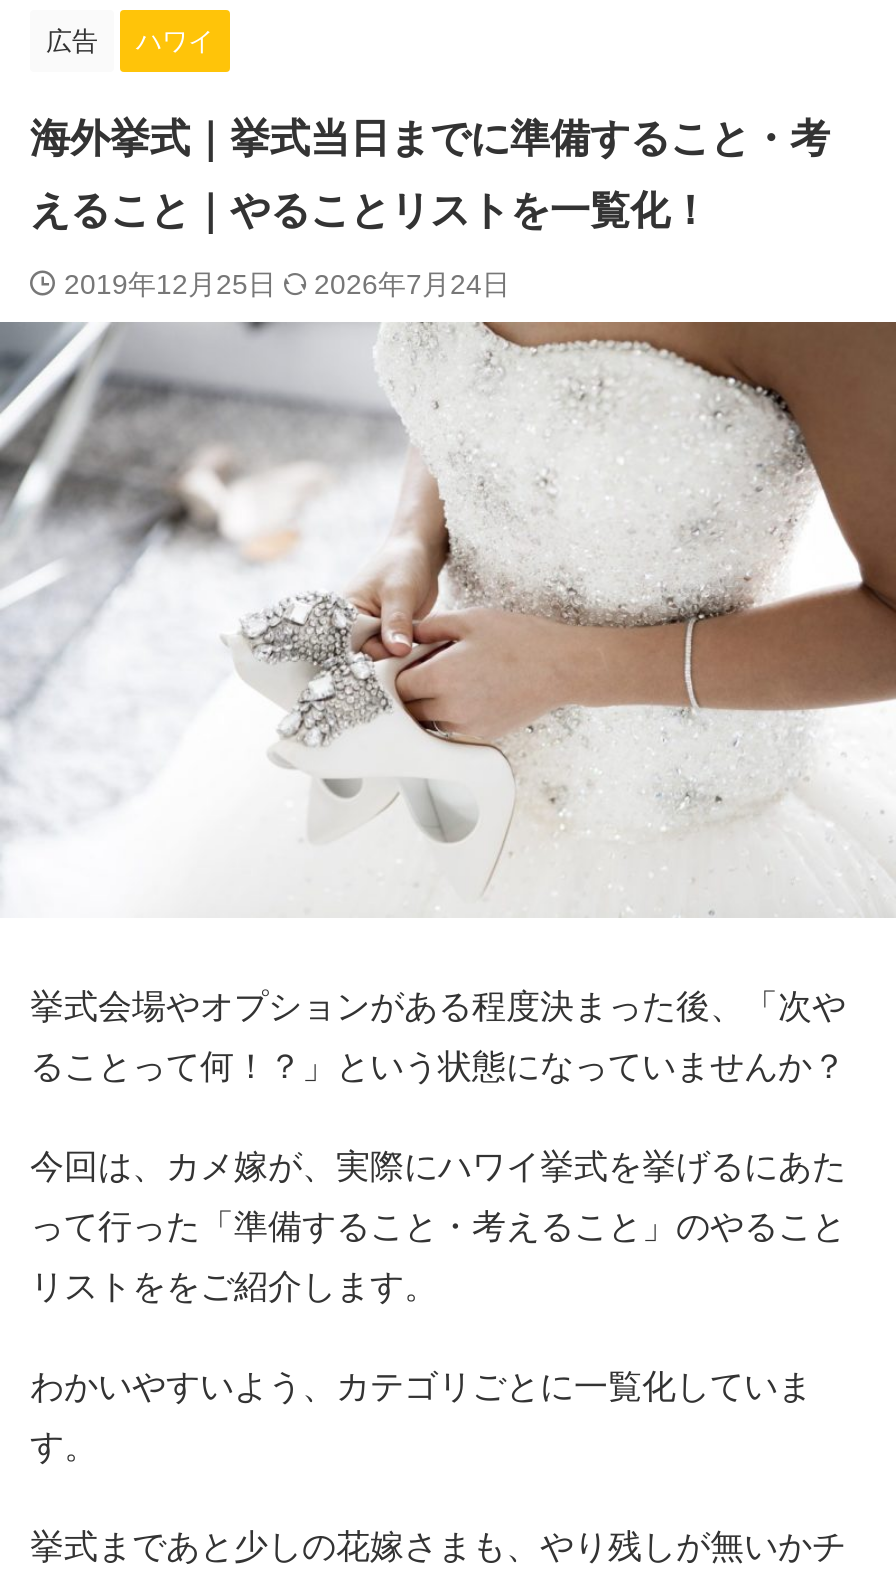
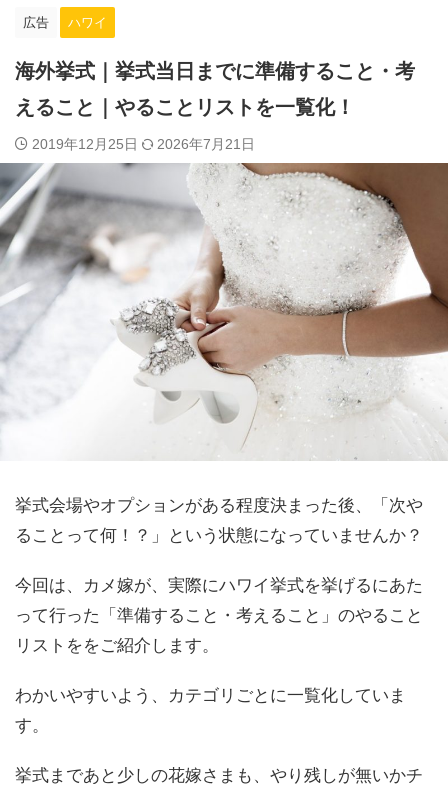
- 2019年12月25日 2026年7月24日
+ 2019年12月25日 2026年7月21日
